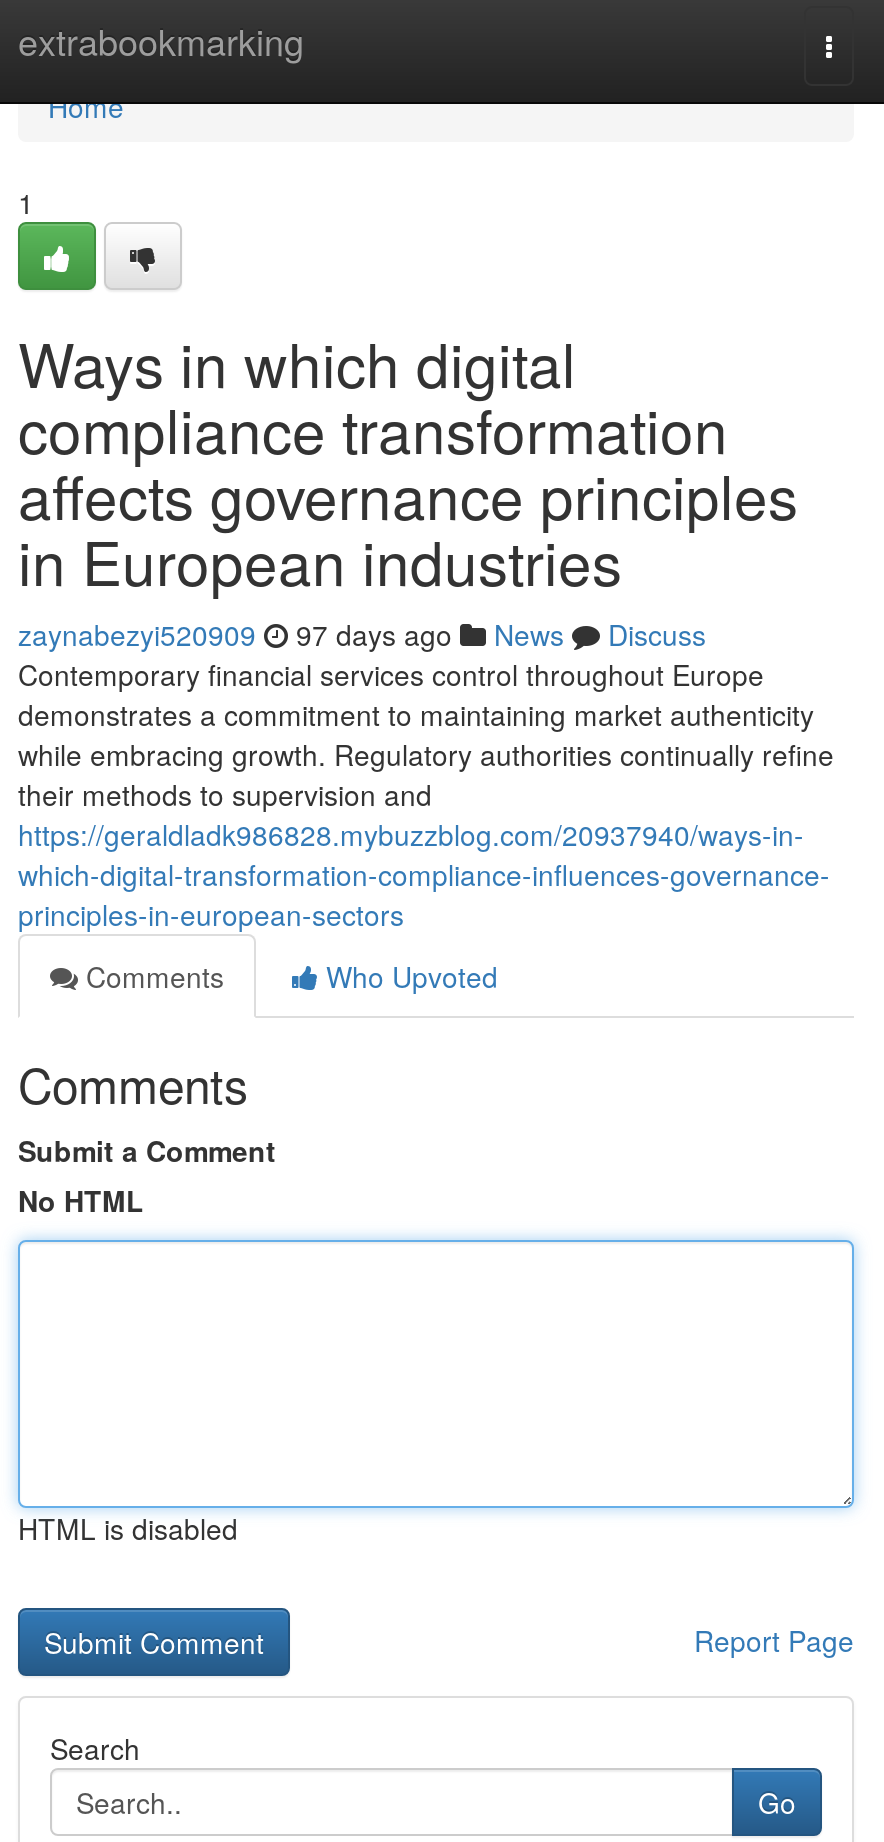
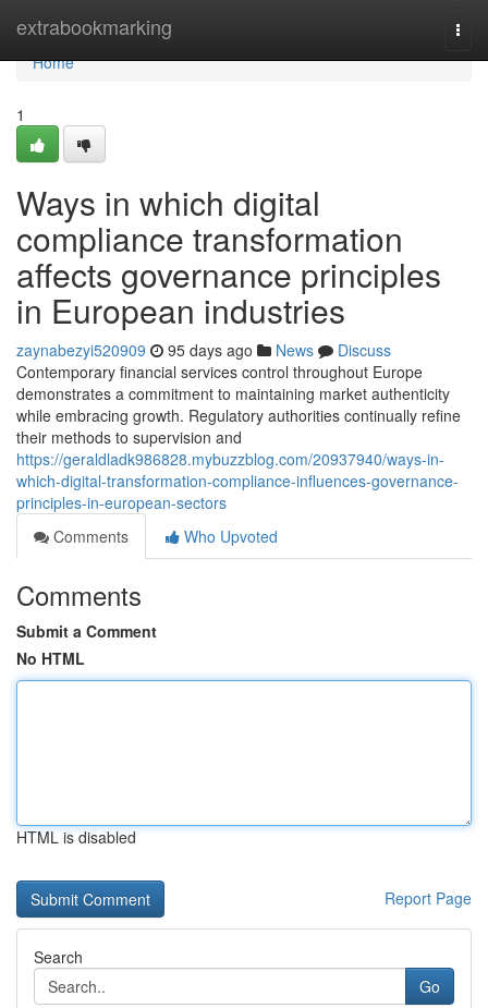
- zaynabezyi520909 97 days ago News Discuss
+ zaynabezyi520909 95 days ago News Discuss
